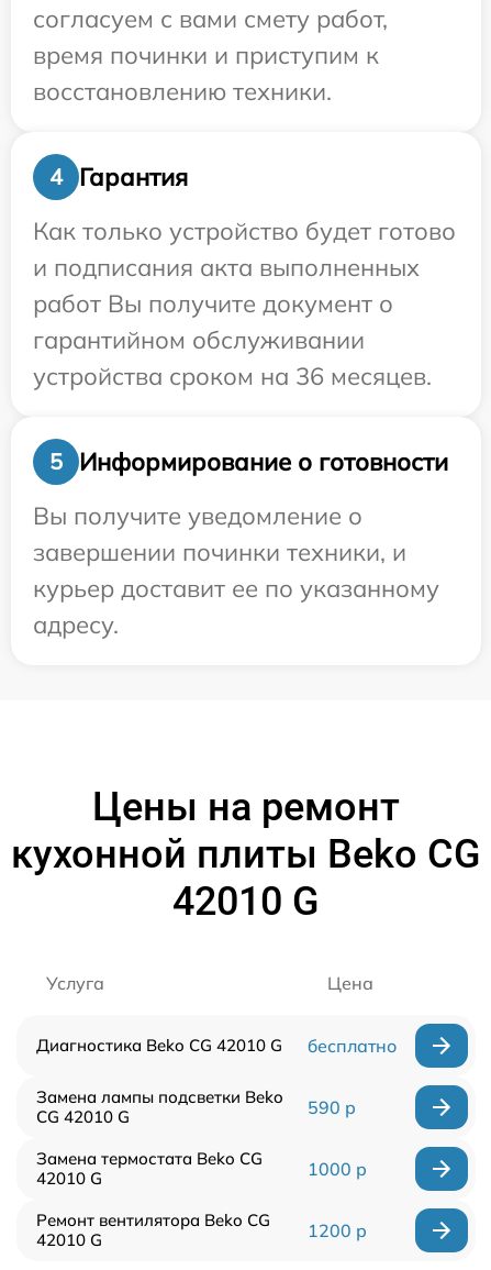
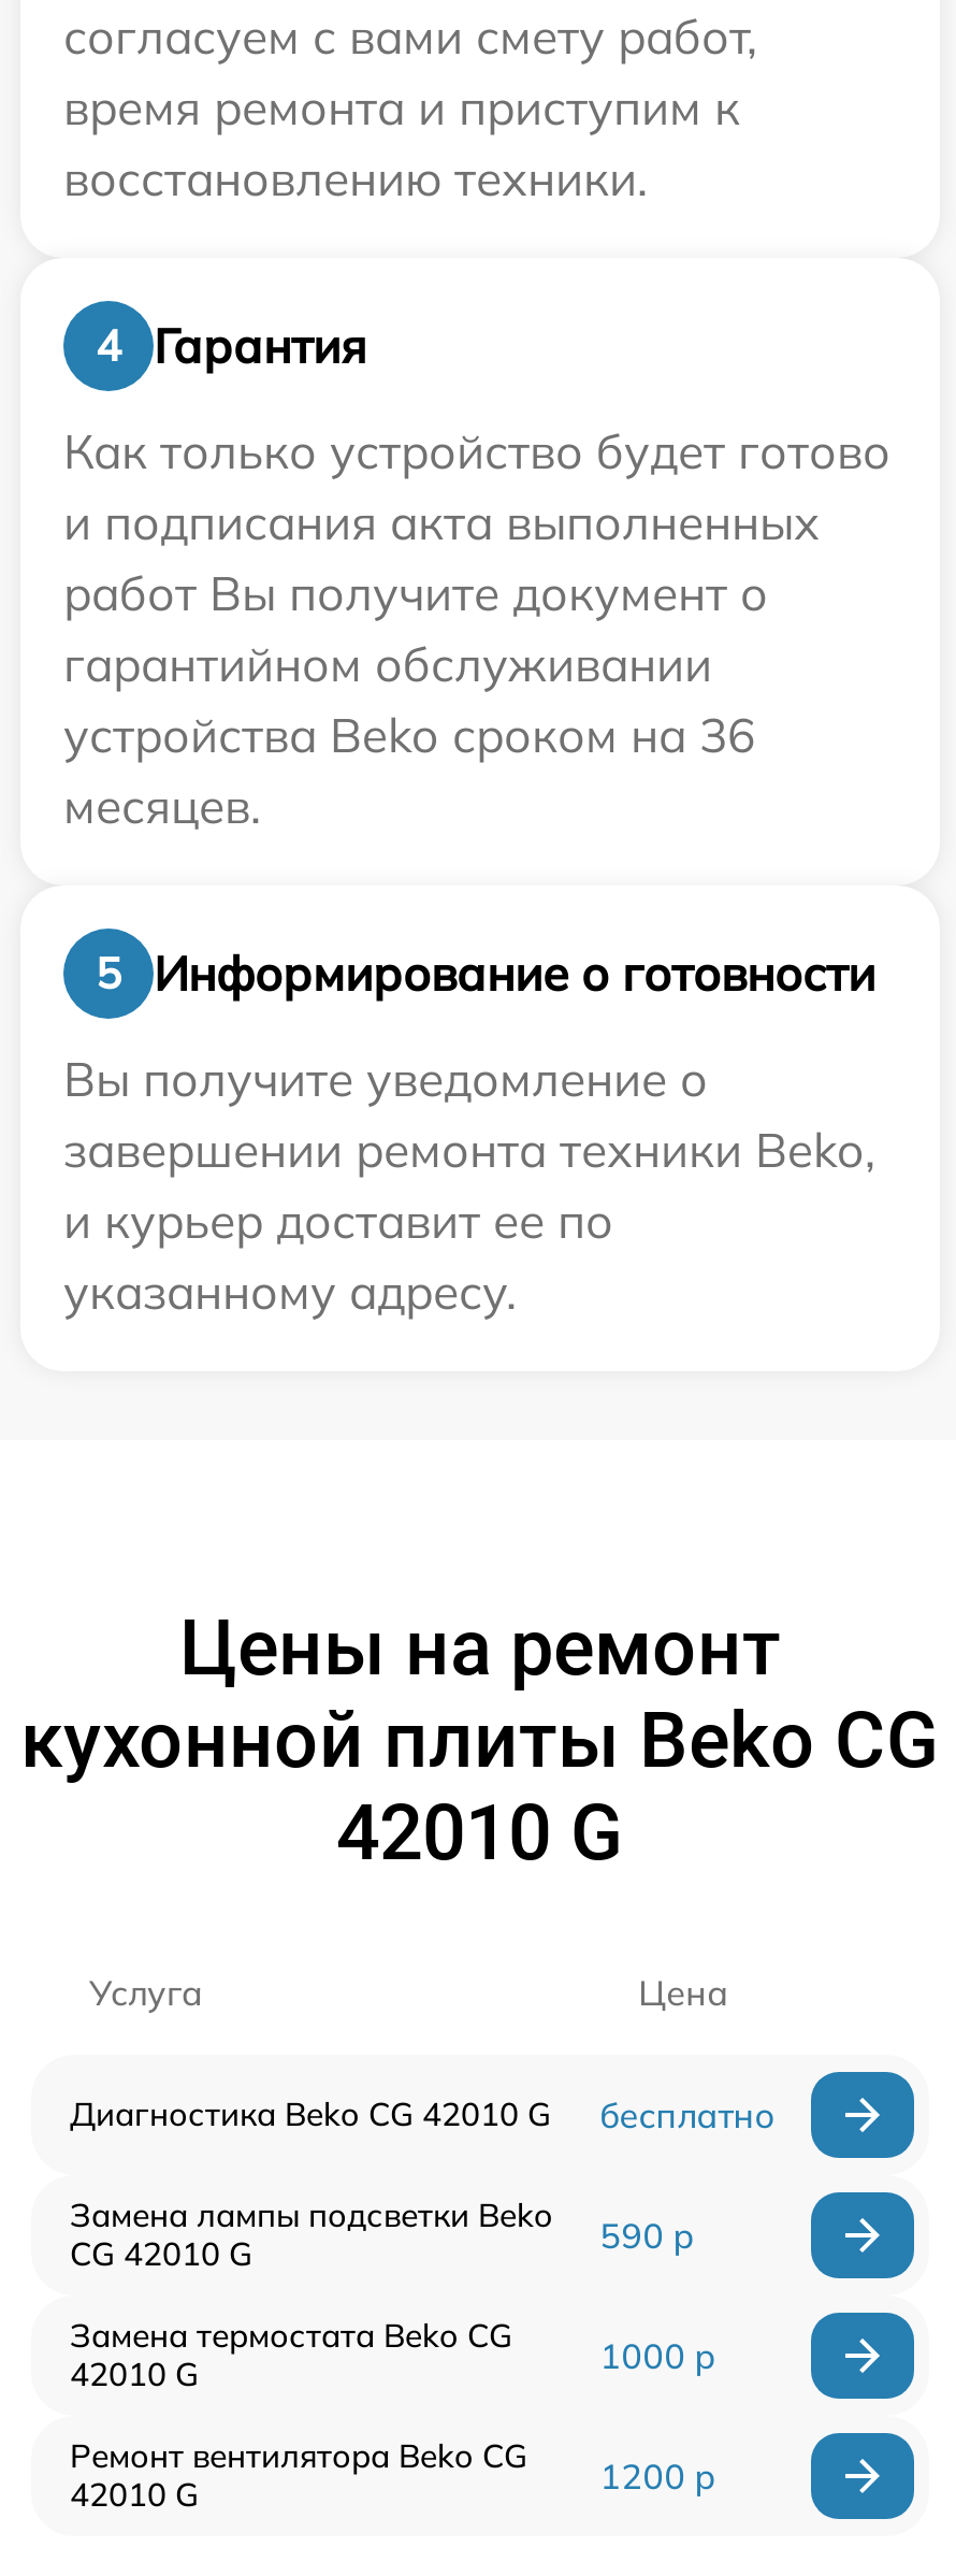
- время починки и приступим к
+ время ремонта и приступим к

- устройства сроком на 36 месяцев.
+ устройства Beko сроком на 36
+ месяцев.

- завершении починки техники, и
- курьер доставит ее по указанному
- адресу.
+ завершении ремонта техники Beko,
+ и курьер доставит ее по
+ указанному адресу.
